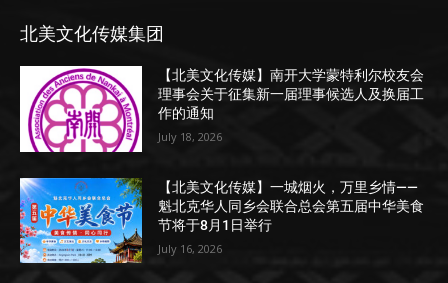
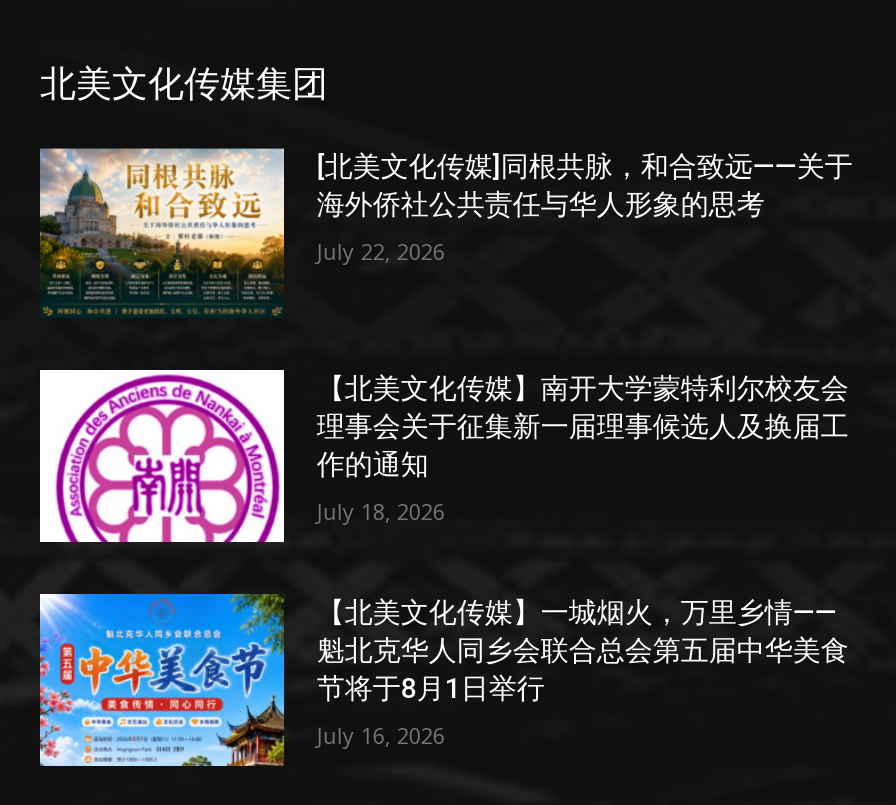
+ [image]
+ [北美文化传媒]同根共脉，和合致远——关于
+ 海外侨社公共责任与华人形象的思考
+ July 22, 2026
